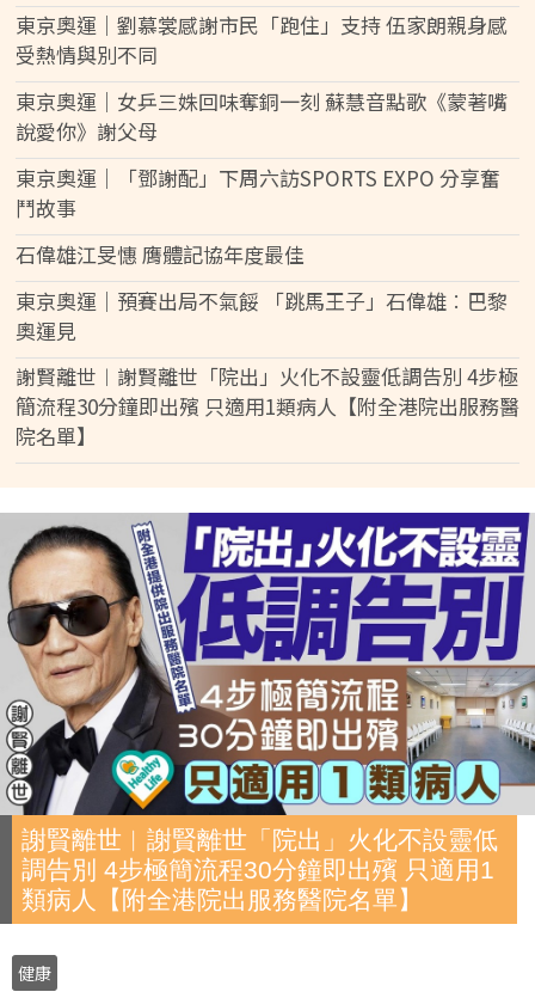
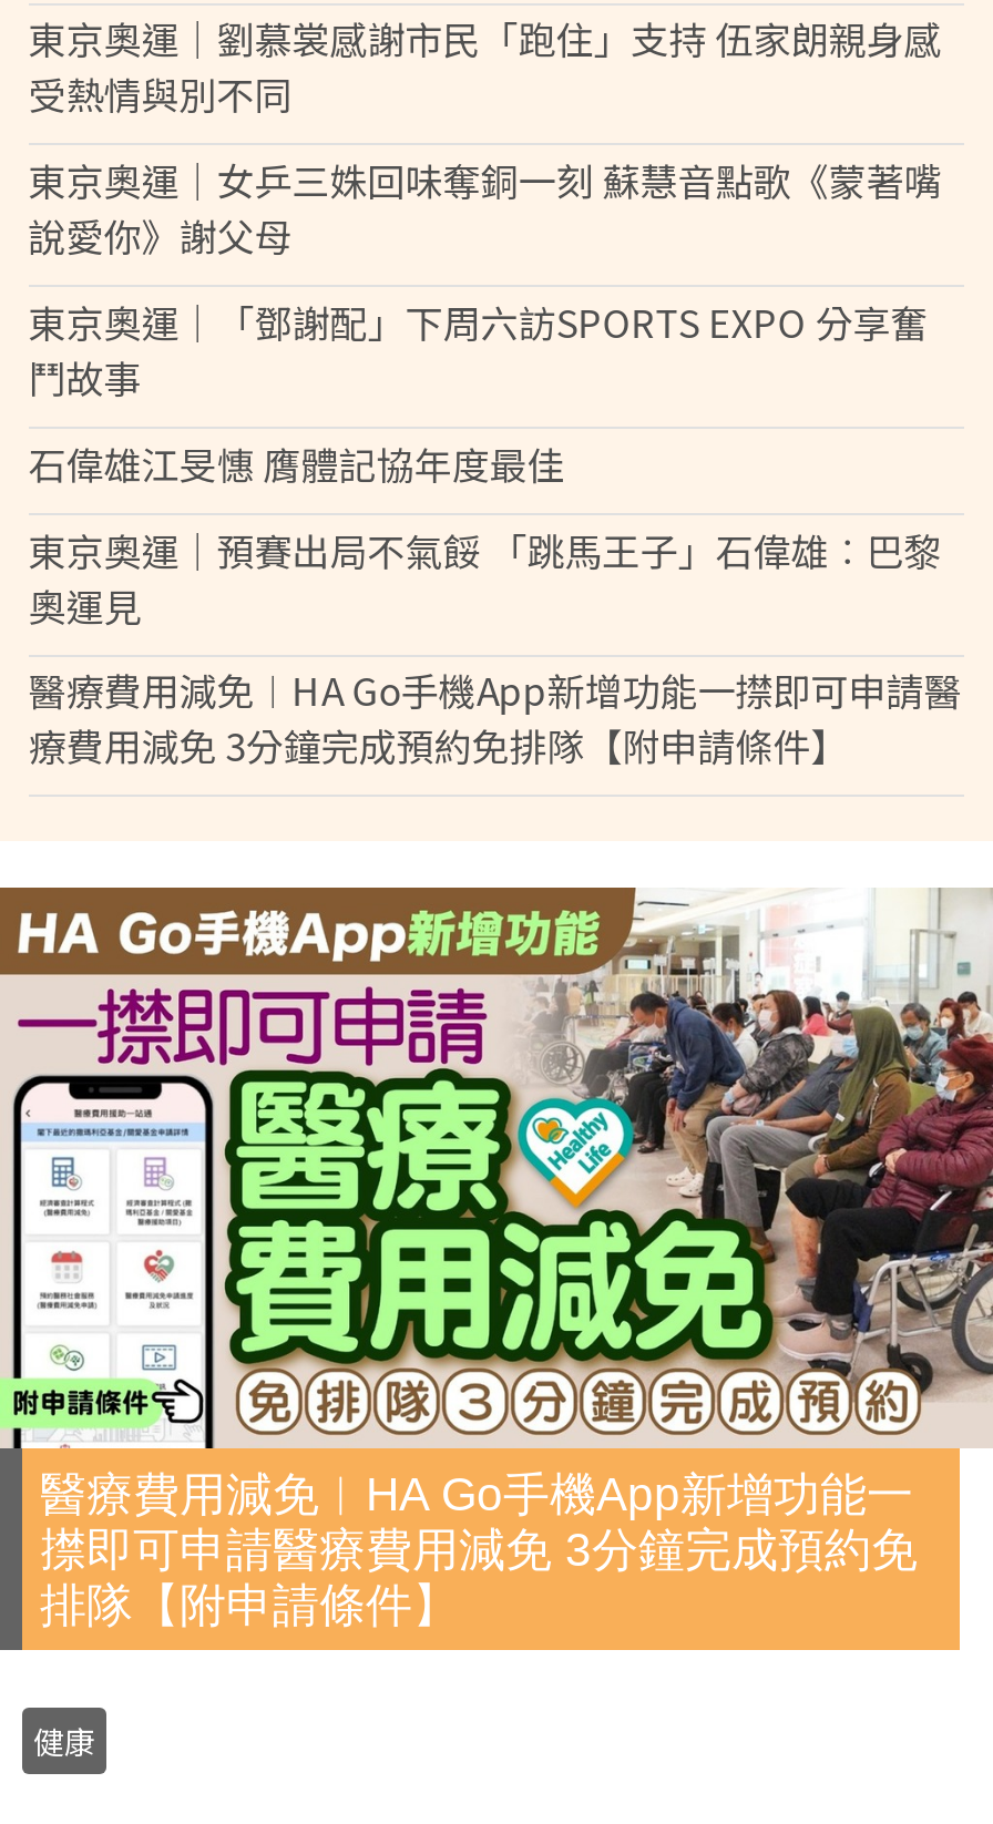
- 謝賢離世︱謝賢離世「院出」火化不設靈低調告別 4步極
- 簡流程30分鐘即出殯 只適用1類病人【附全港院出服務醫
- 院名單】
+ 醫療費用減免︱HA Go手機App新增功能一㩒即可申請醫
+ 療費用減免 3分鐘完成預約免排隊【附申請條件】

- [image]
- 謝賢離世︱謝賢離世「院出」火化不設靈低
- 調告別 4步極簡流程30分鐘即出殯 只適用1
- 類病人【附全港院出服務醫院名單】
+ [image]
+ 醫療費用減免︱HA Go手機App新增功能一
+ 㩒即可申請醫療費用減免 3分鐘完成預約免
+ 排隊【附申請條件】
